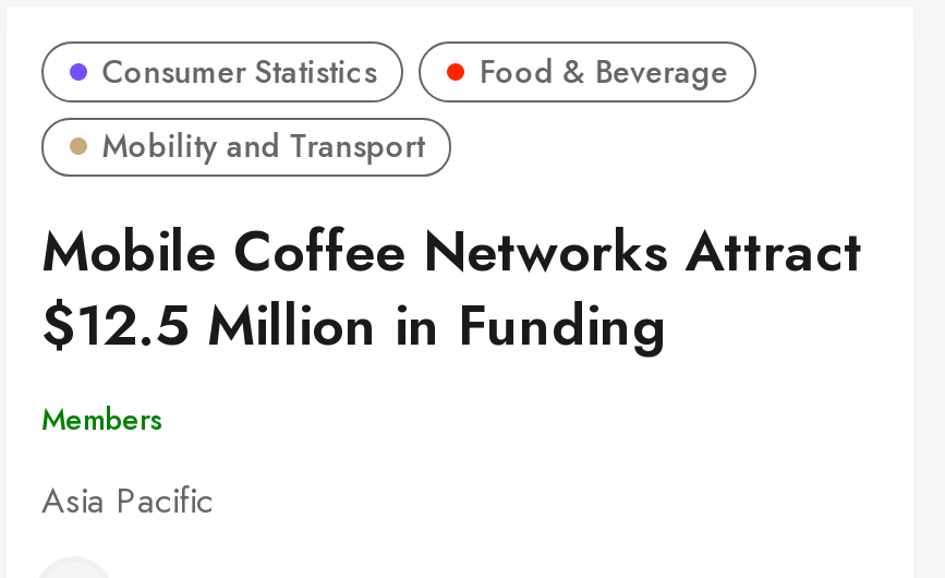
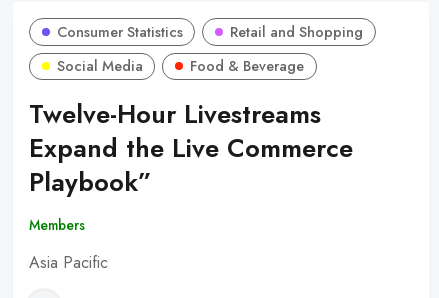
+ Retail and Shopping
+ Social Media

- Mobility and Transport
- Mobile Coffee Networks Attract
- $12.5 Million in Funding
+ Twelve-Hour Livestreams
+ Expand the Live Commerce
+ Playbook”
